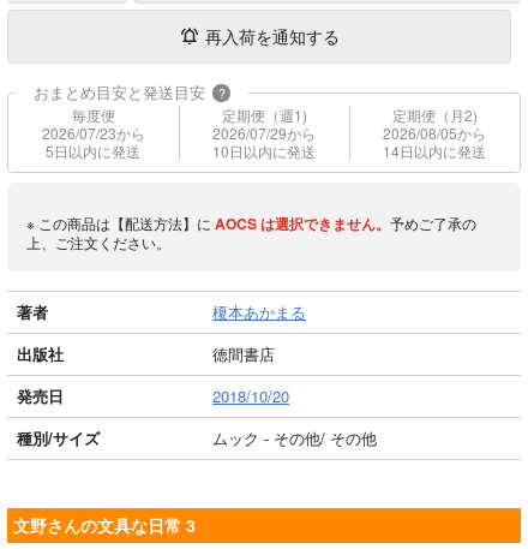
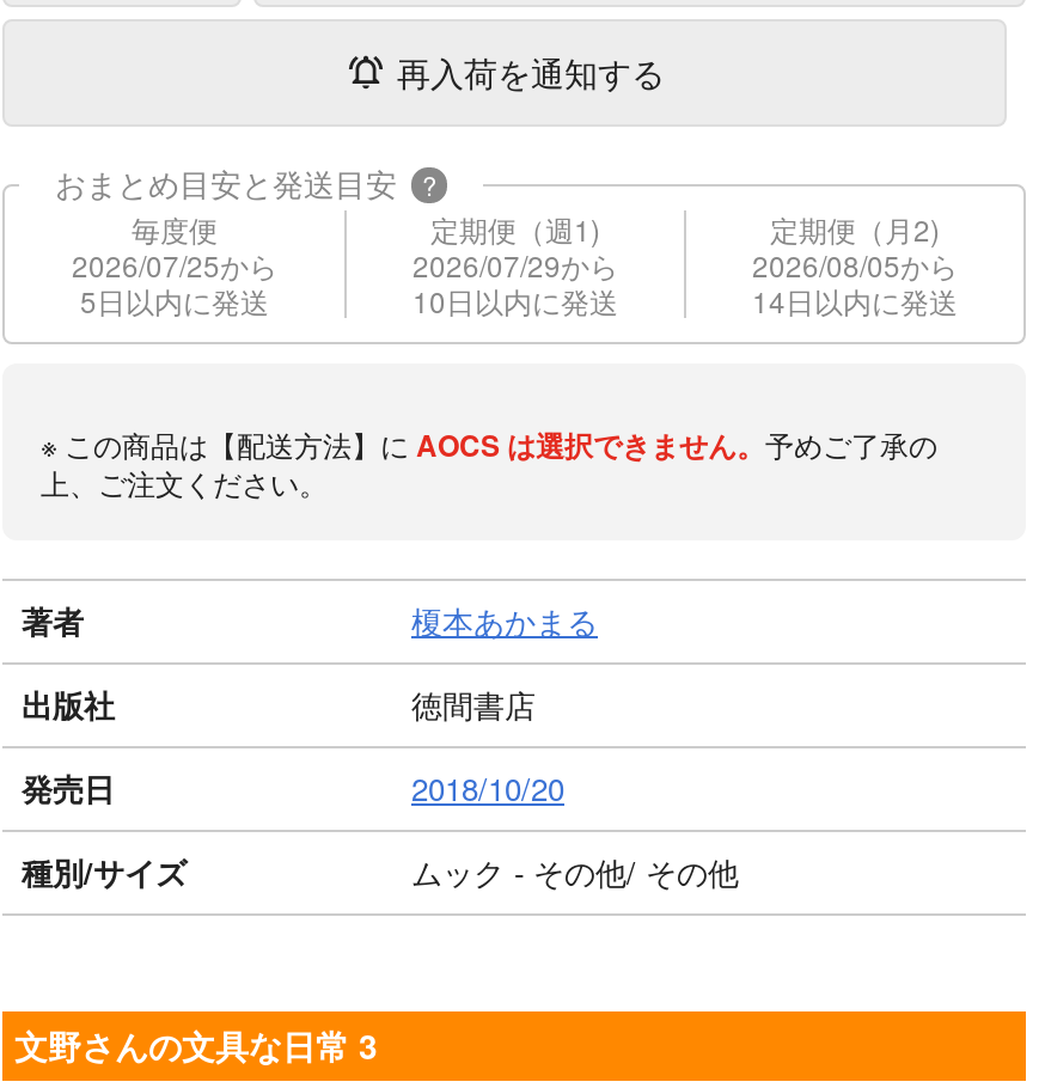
- 2026/07/23から
+ 2026/07/25から
